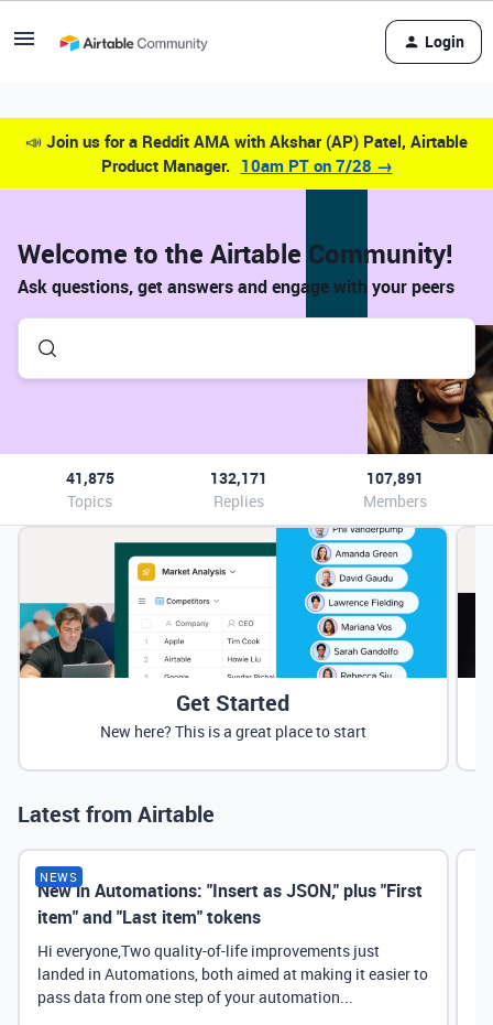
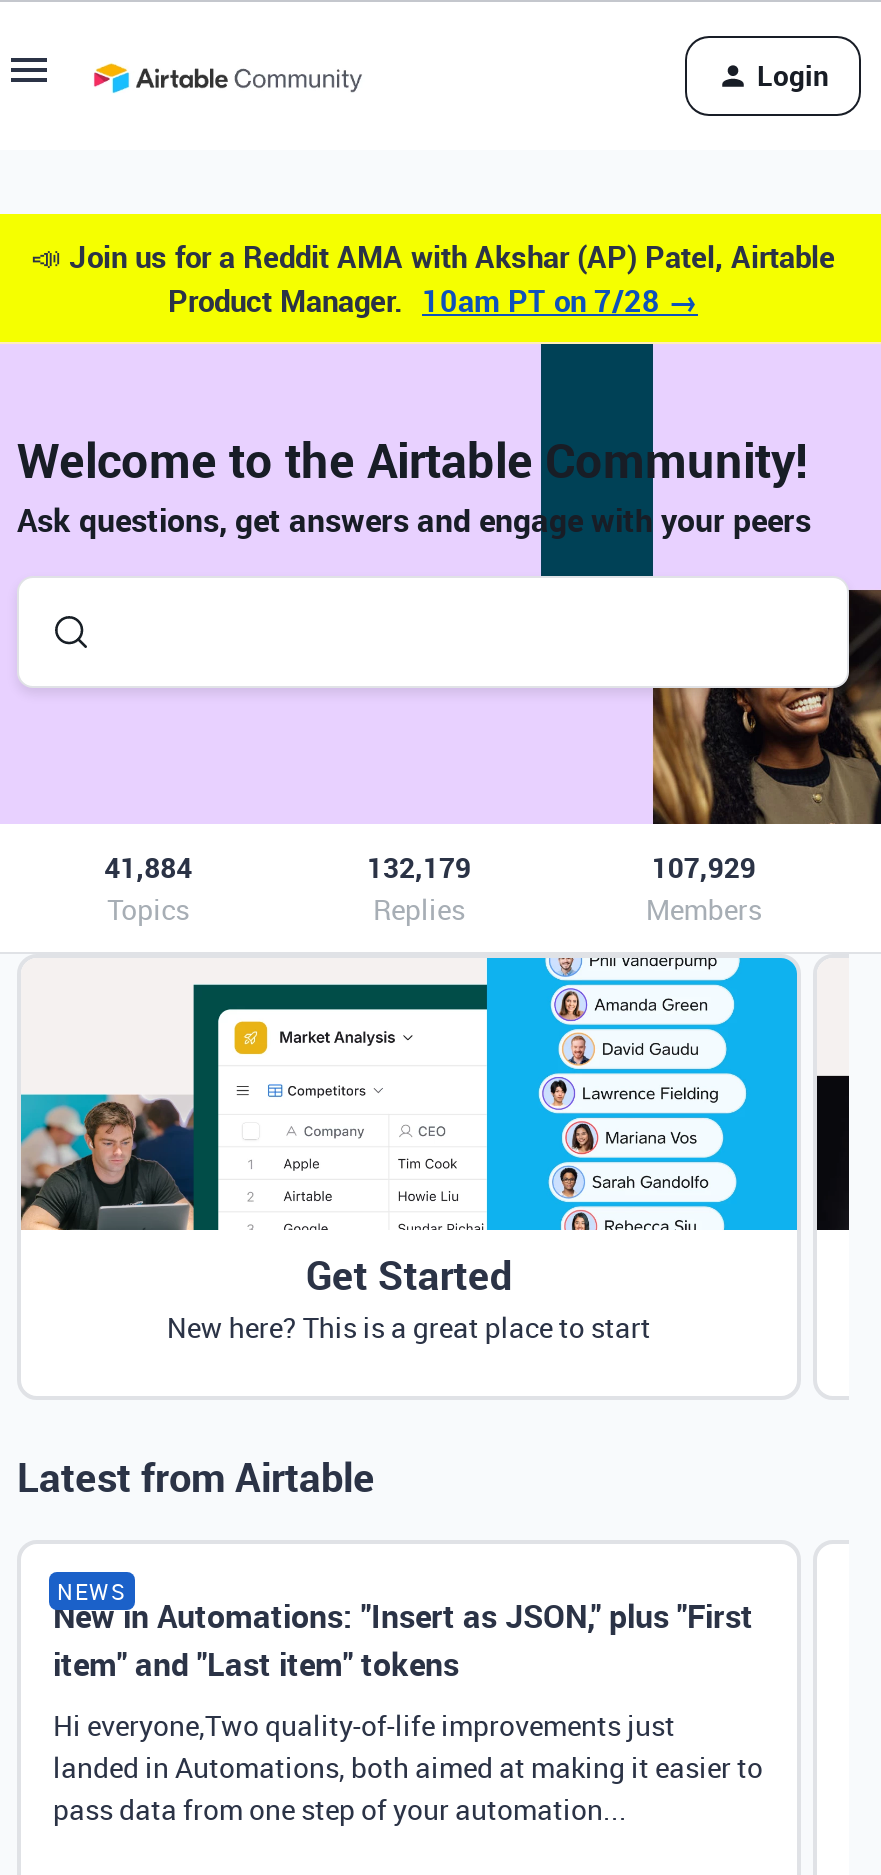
- 41,875
+ 41,884

- 132,171
+ 132,179

- 107,891
+ 107,929
